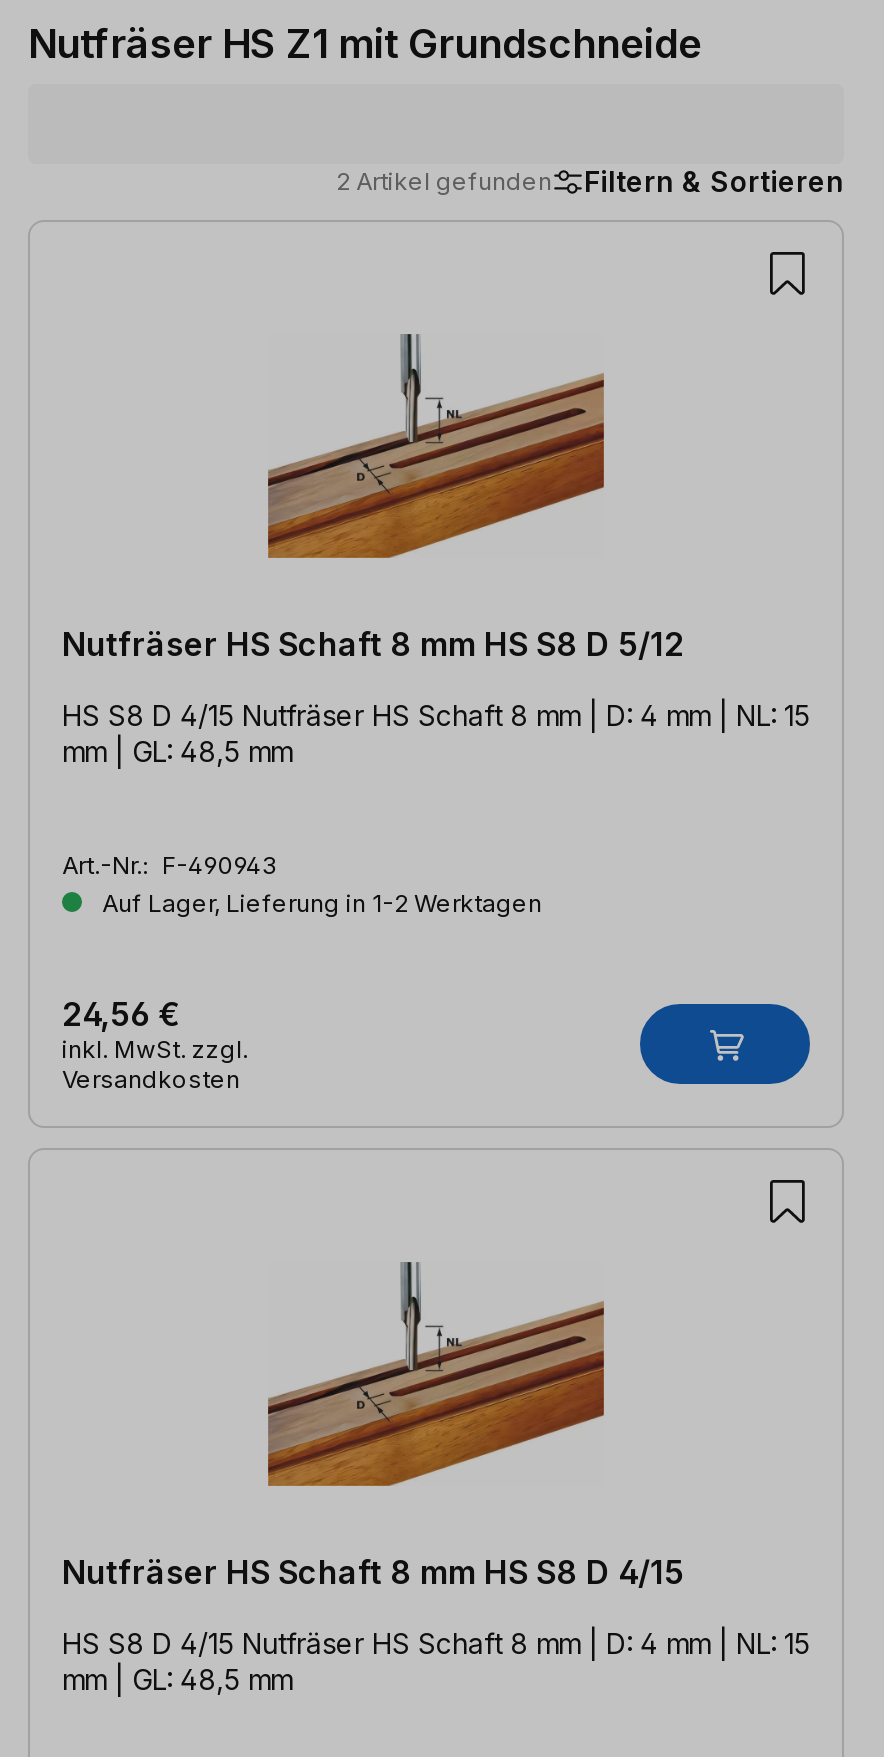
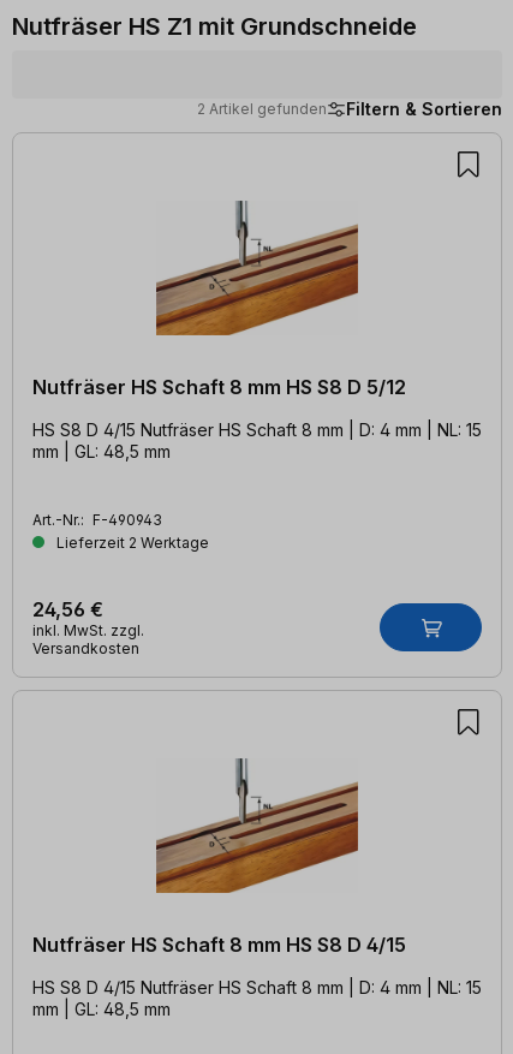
- Auf Lager, Lieferung in 1-2 Werktagen
+ Lieferzeit 2 Werktage
